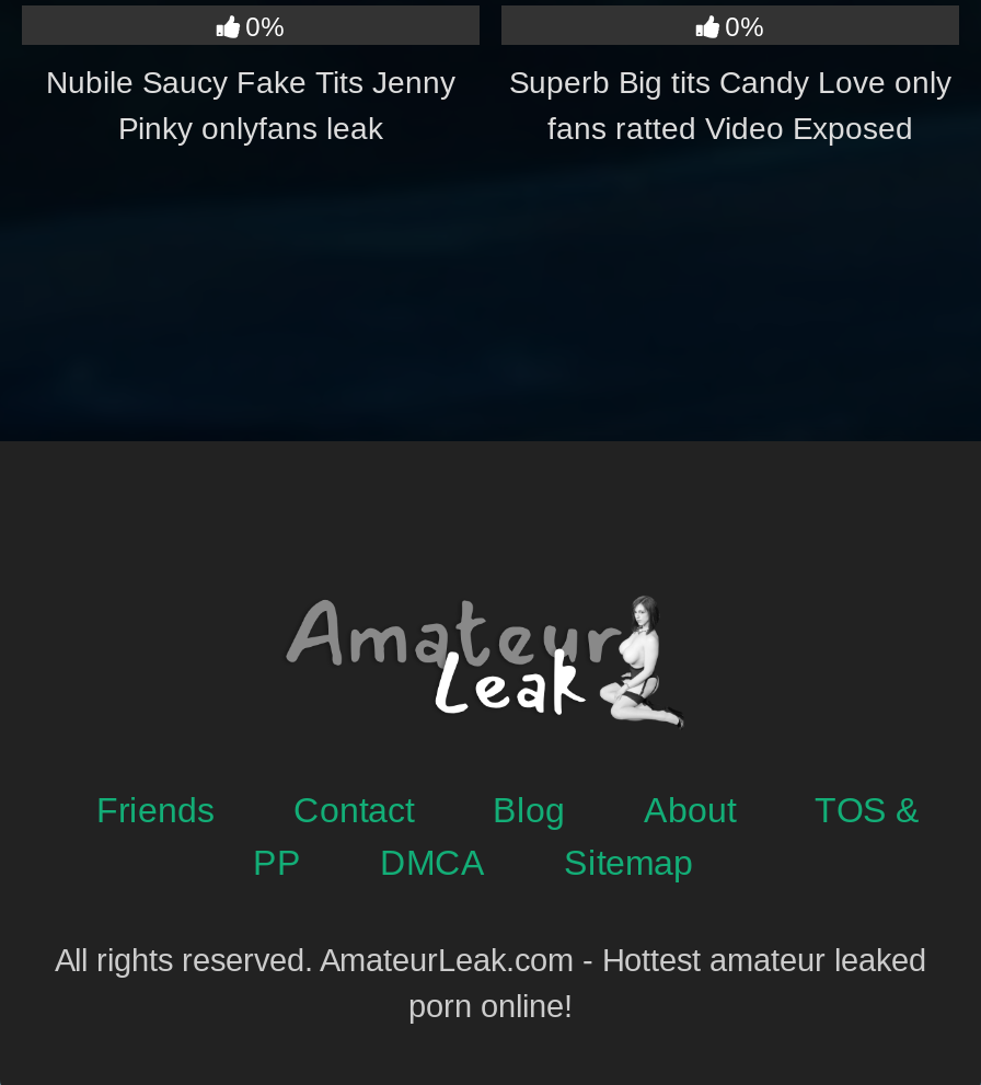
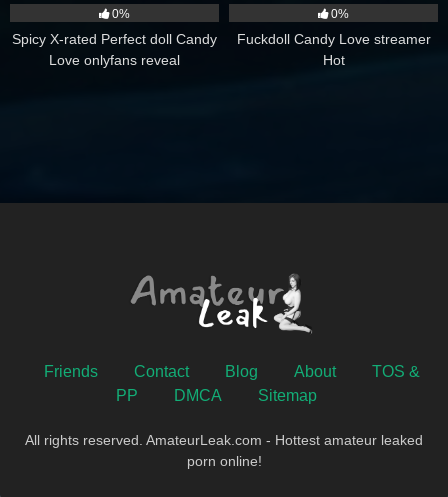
- Nubile Saucy Fake Tits Jenny
- Pinky onlyfans leak
+ Spicy X-rated Perfect doll Candy
+ Love onlyfans reveal

- Superb Big tits Candy Love only
- fans ratted Video Exposed
+ Fuckdoll Candy Love streamer
+ Hot
